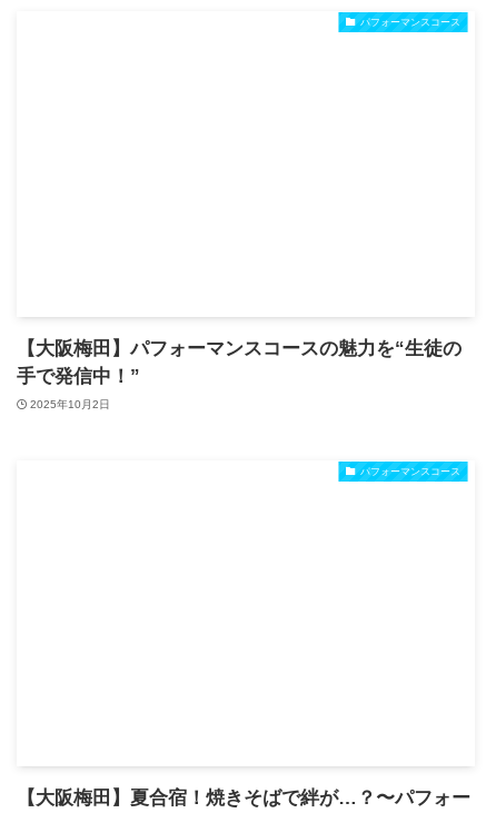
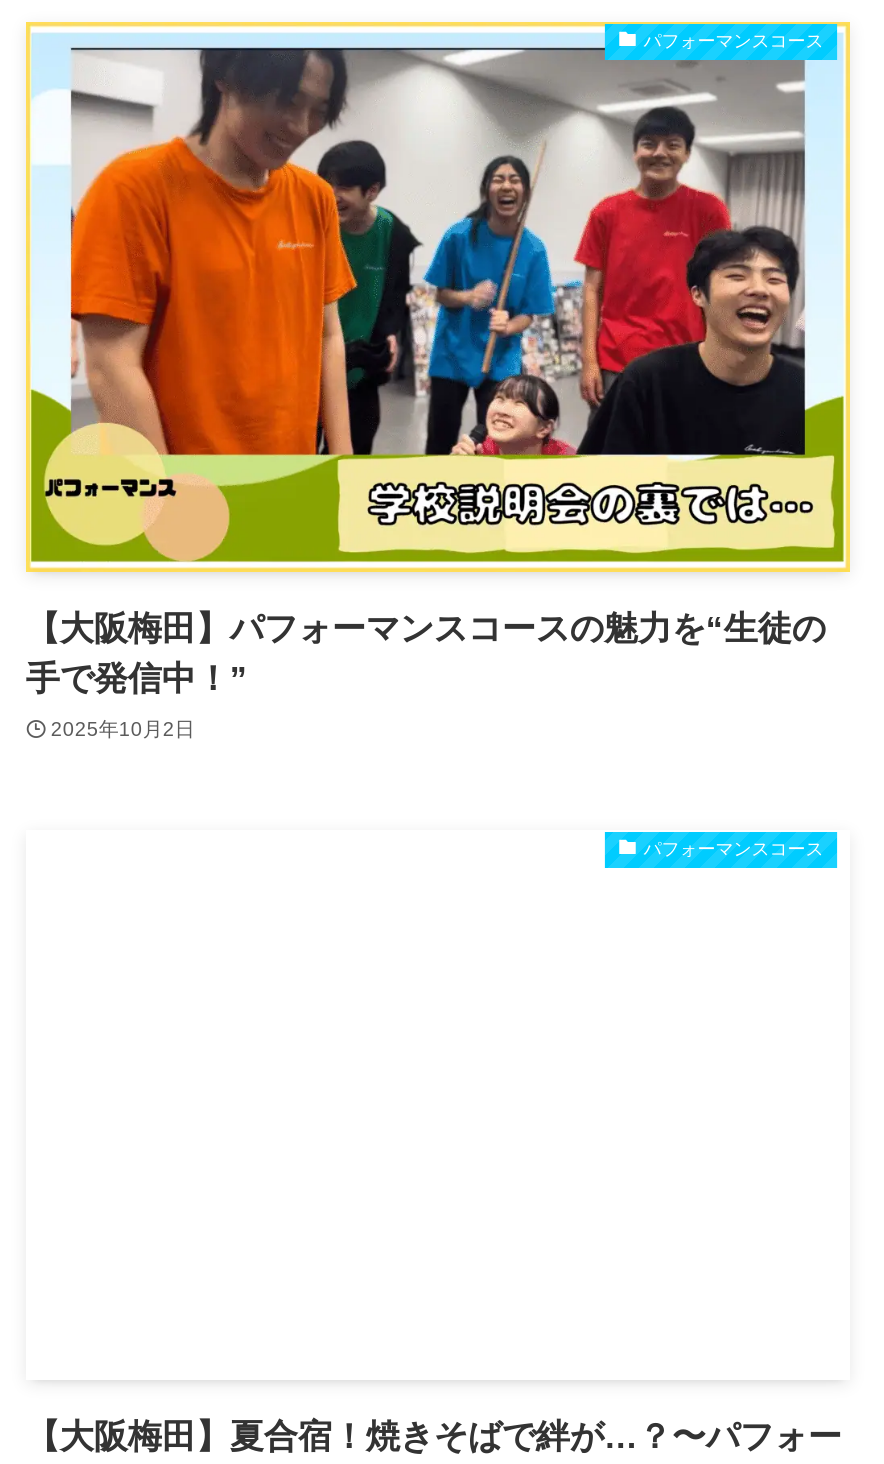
+ [image]
